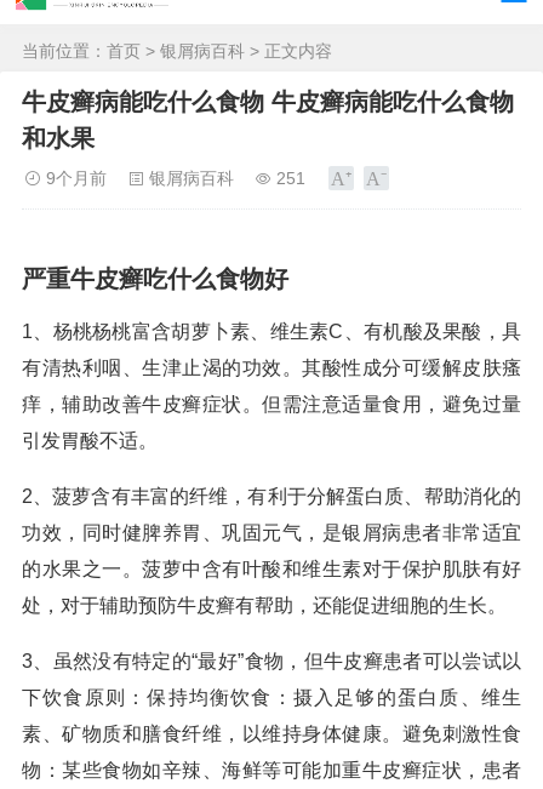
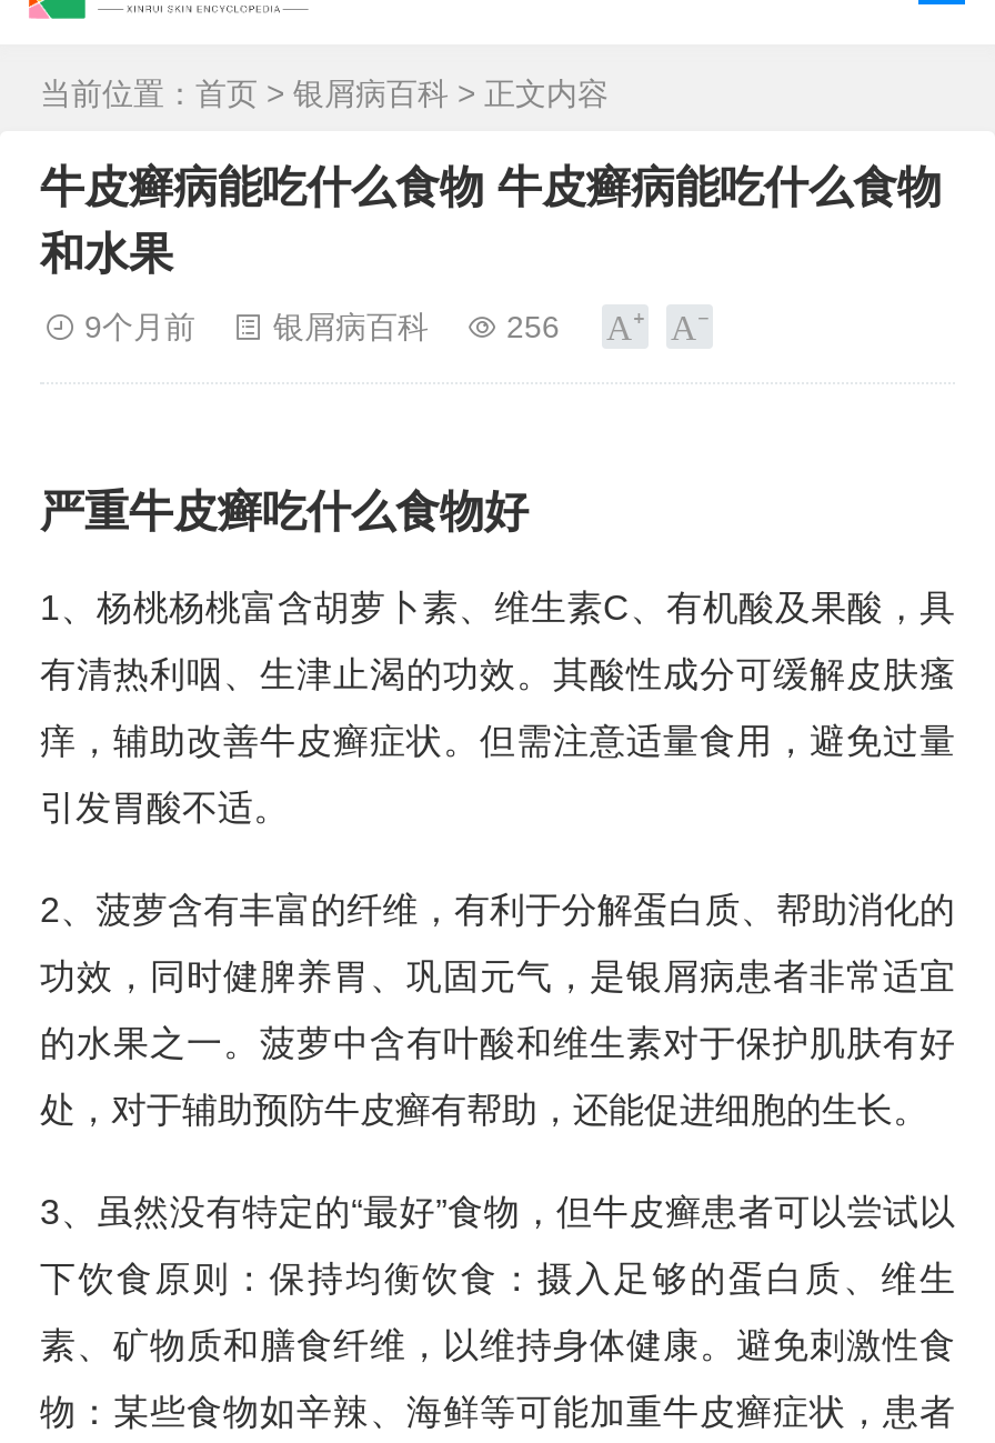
- 251
+ 256
